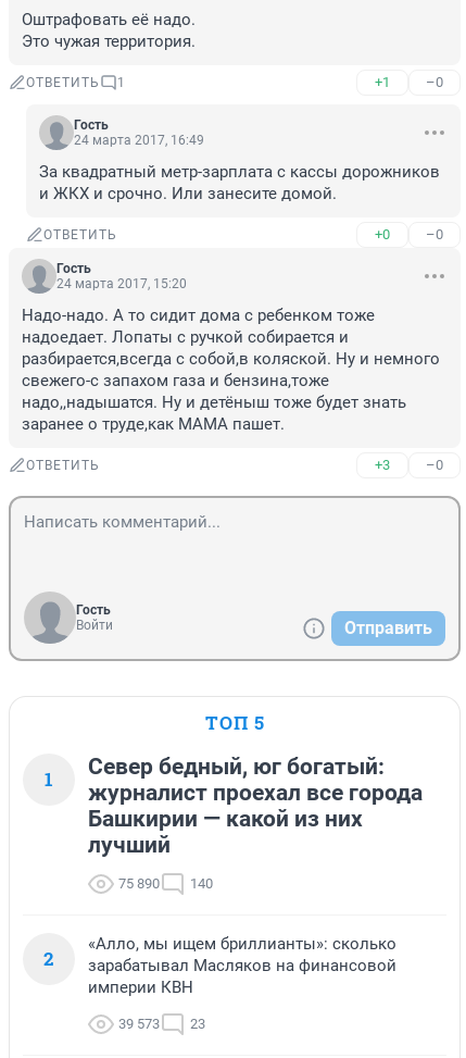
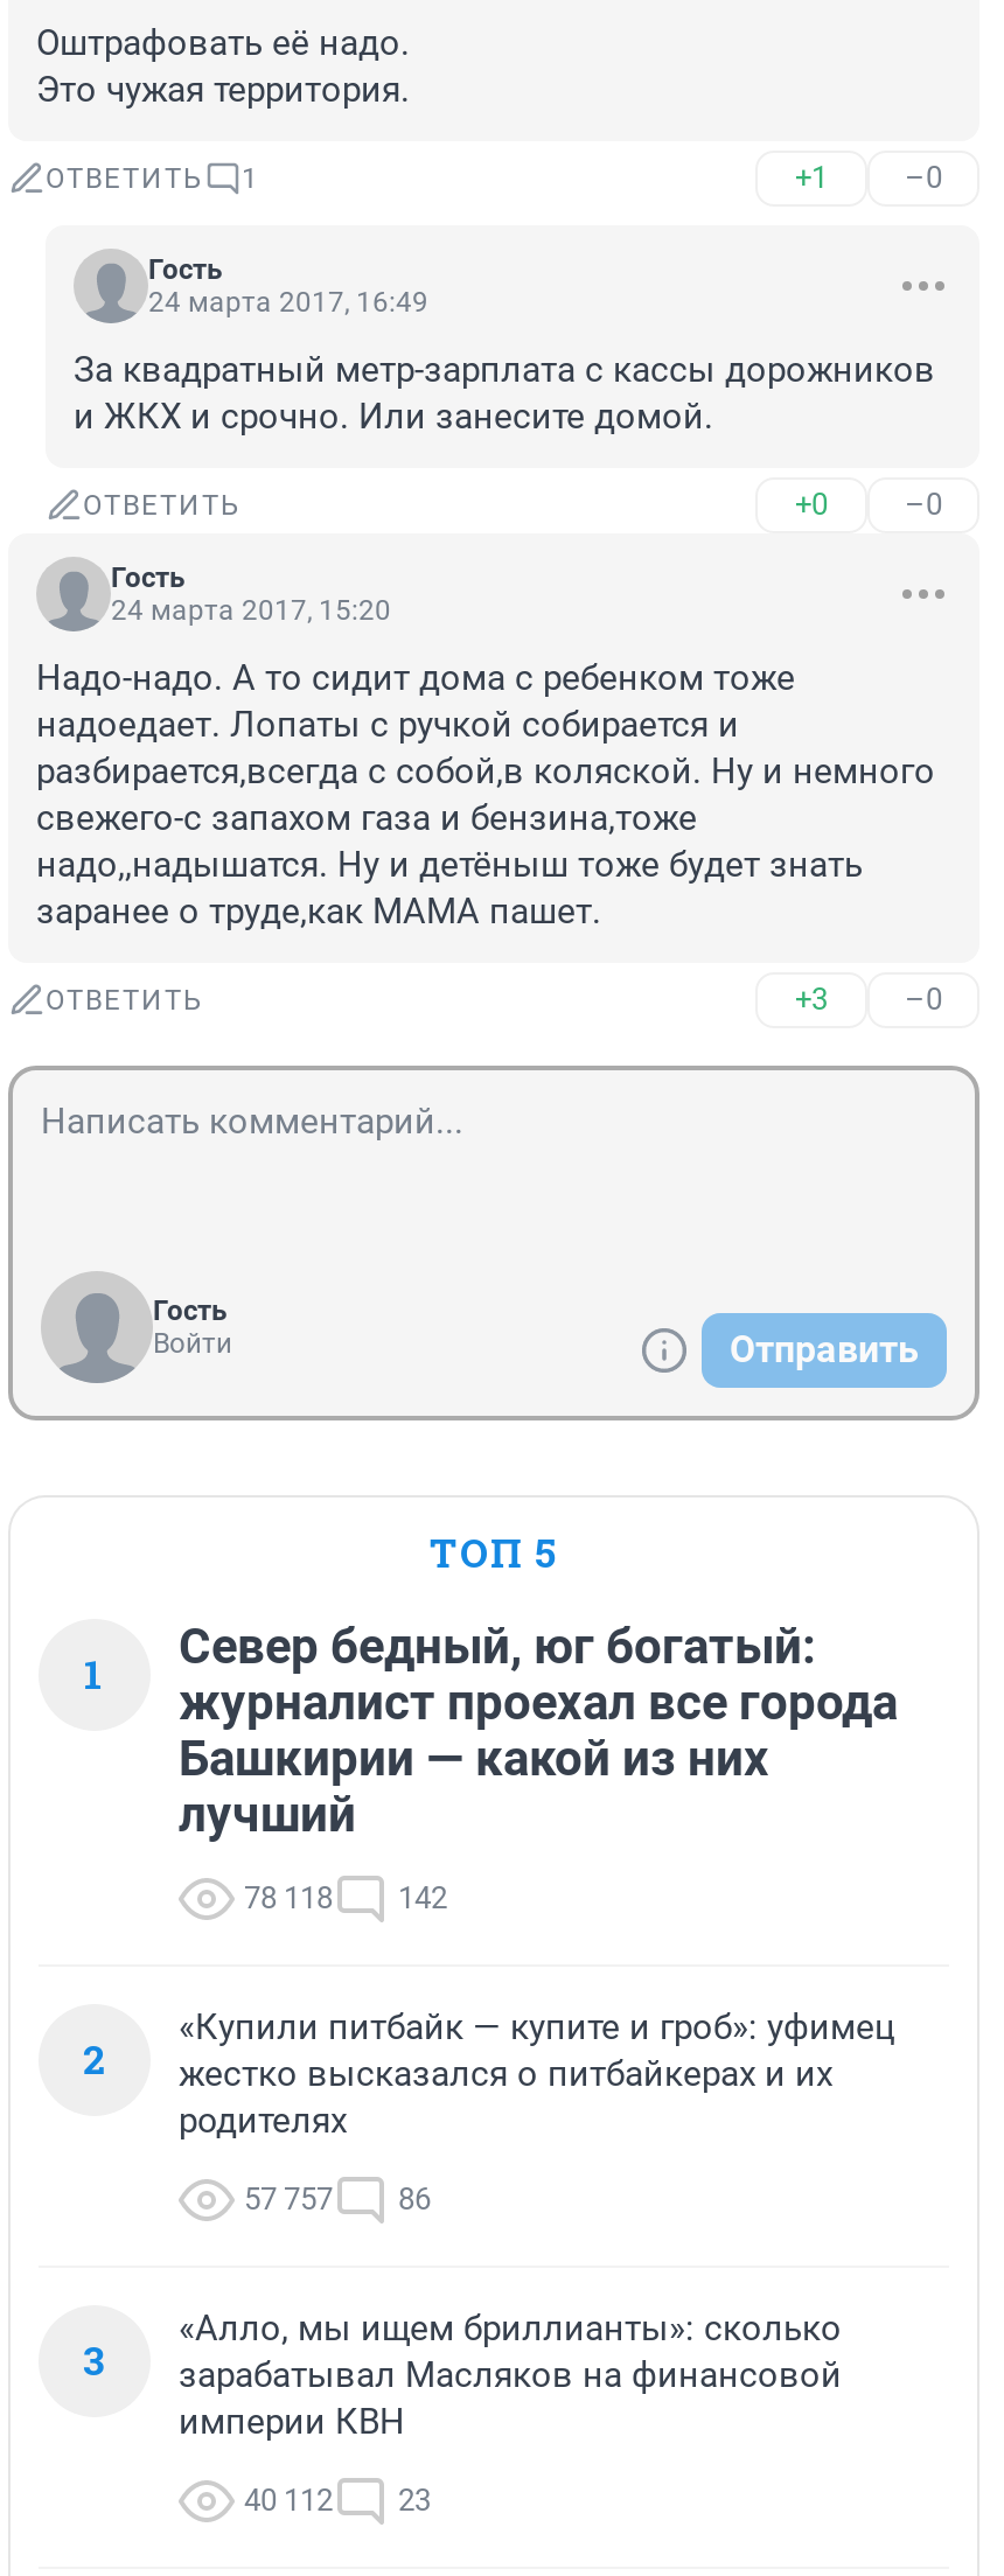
+ «Купили питбайк — купите и гроб»: уфимец
+ жестко высказался о питбайкерах и их
+ родителях
+ 57 757
+ 86
+ 3

- 75 890
+ 78 118

- 140
+ 142

- 39 573 23
+ 40 112 23
